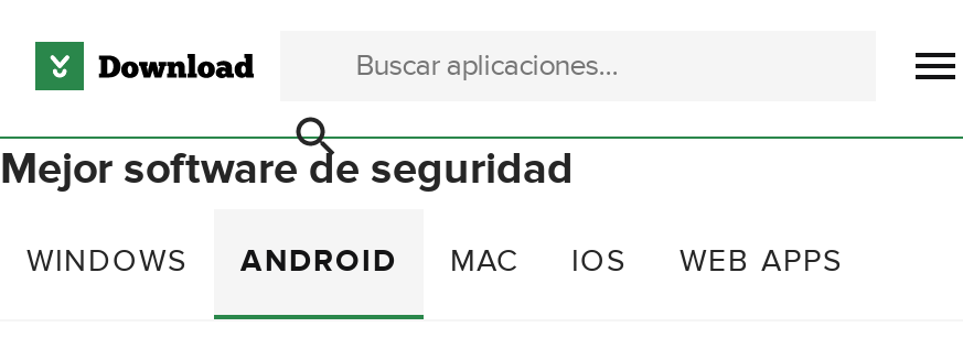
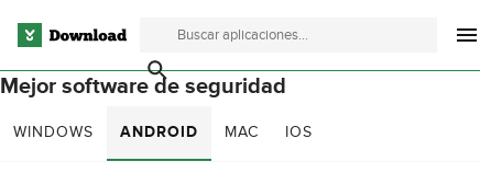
- WEB APPS
